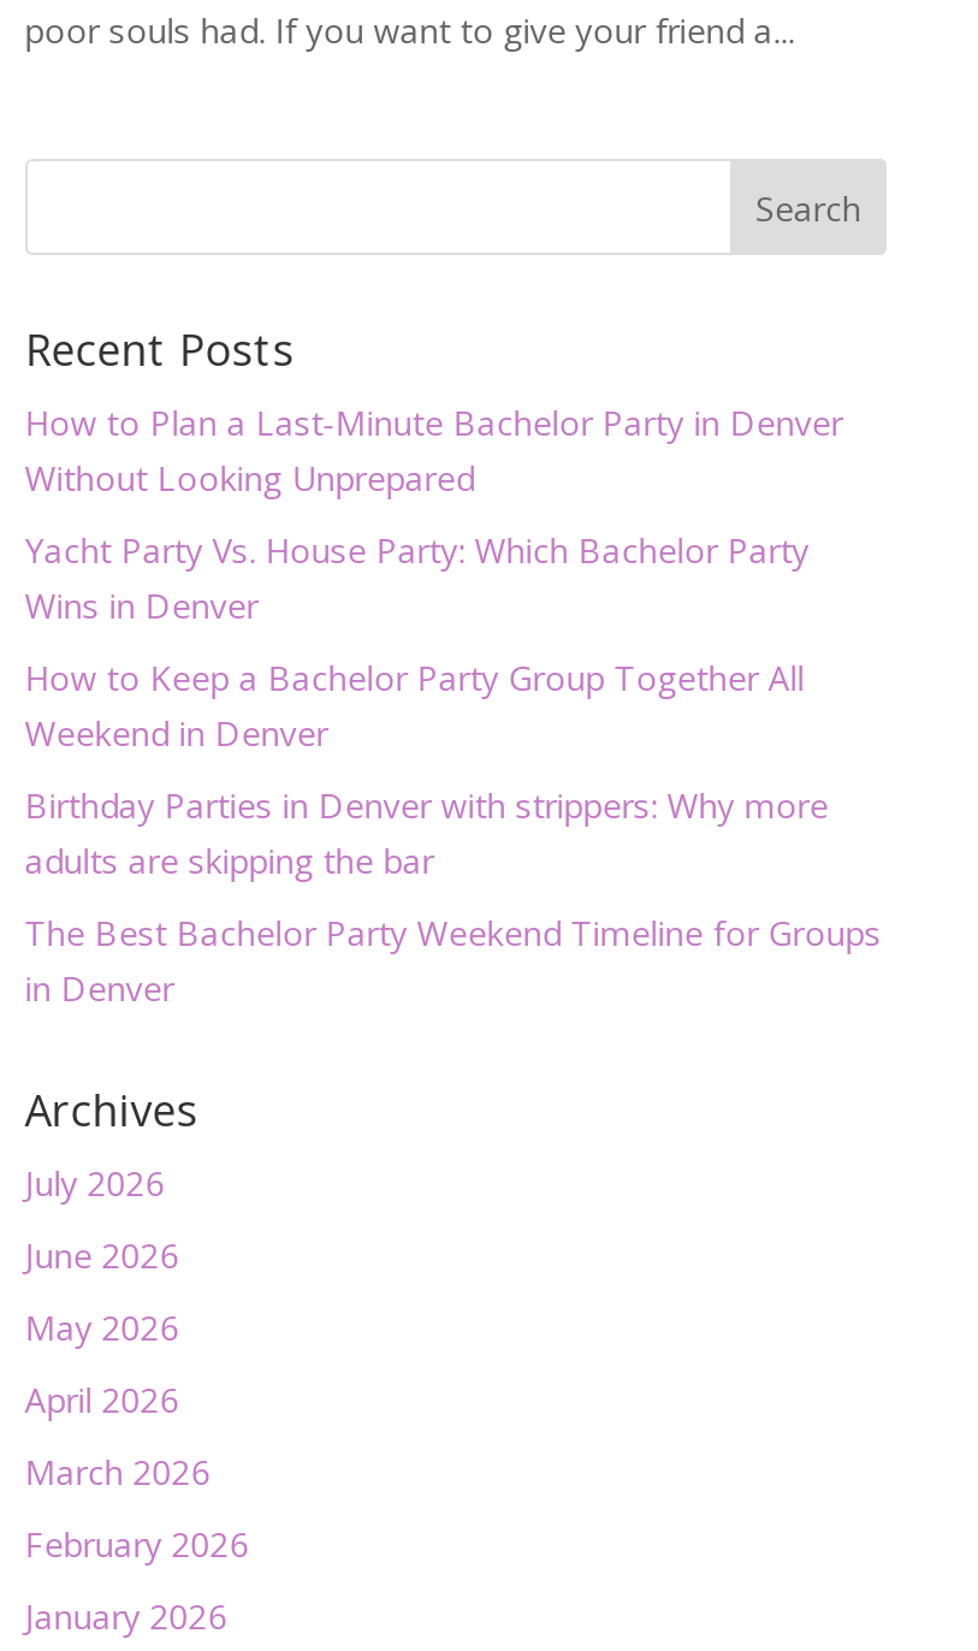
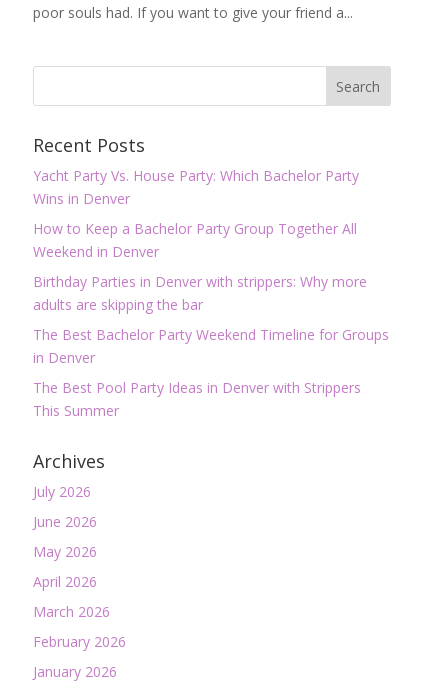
- How to Plan a Last-Minute Bachelor Party in Denver
- Without Looking Unprepared

moved up: Yacht Party Vs. House Party: Which Bachelor Party | Wins in Denver | How to Keep a Bachelor Party Group Together All | Weekend in Denver | Birthday Parties in Denver with strippers: Why more | adults are skipping the bar | The Best Bachelor Party Weekend Timeline for Groups | in Denver

+ The Best Pool Party Ideas in Denver with Strippers
+ This Summer
